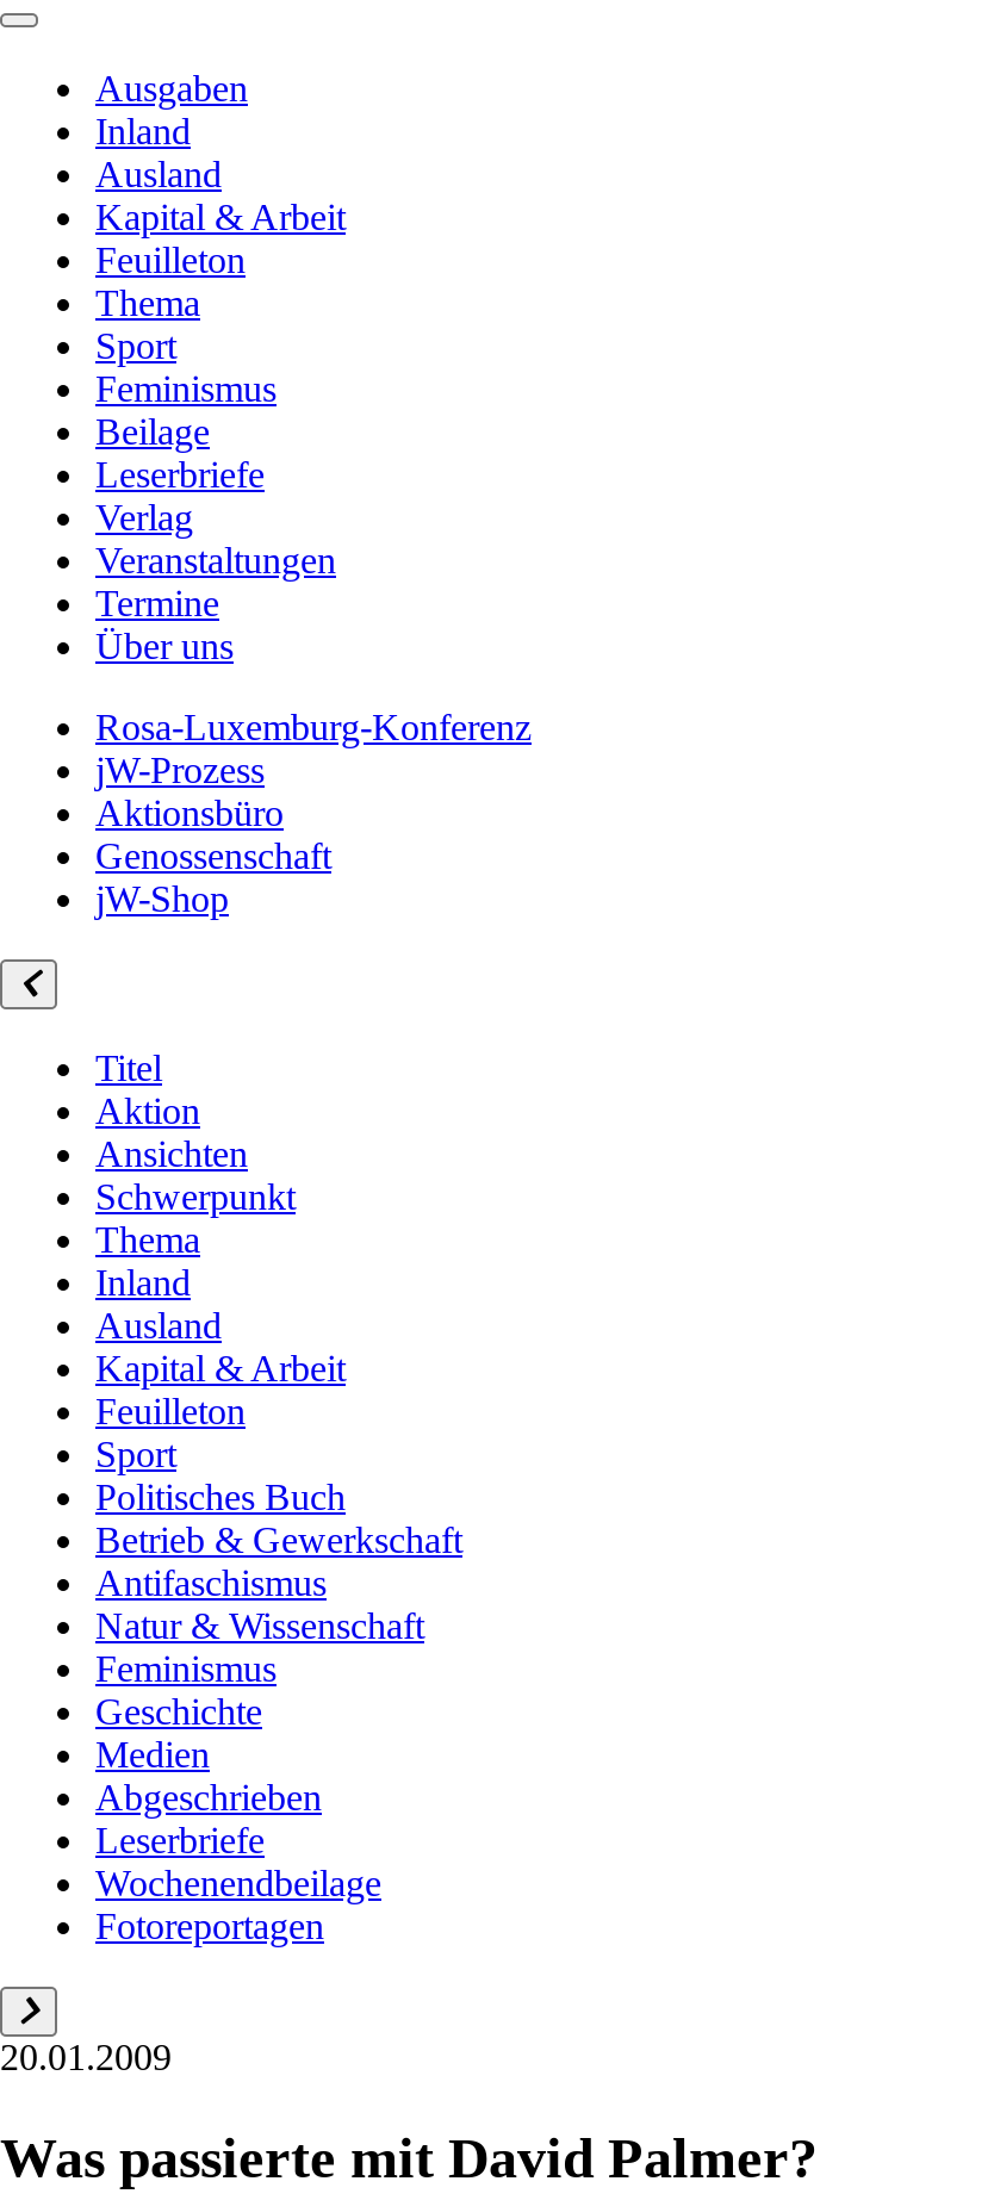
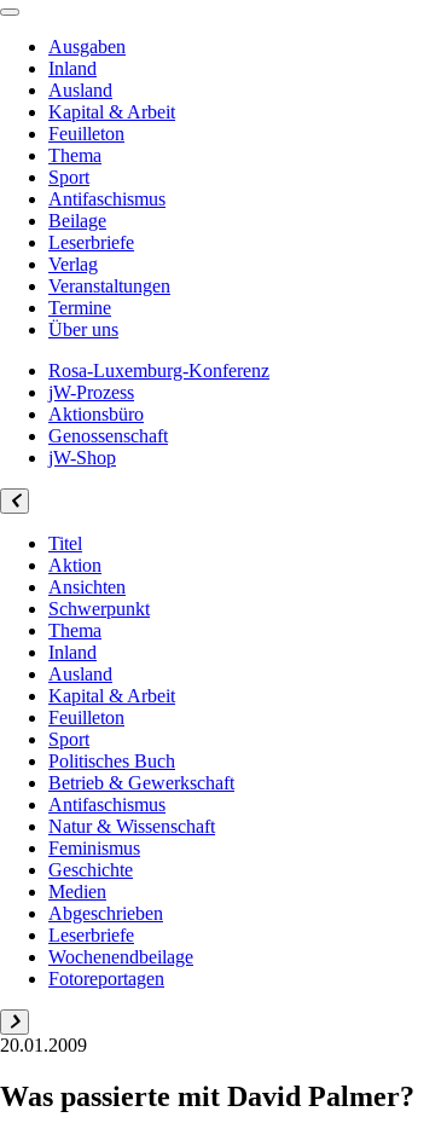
- Feminismus
+ Antifaschismus
